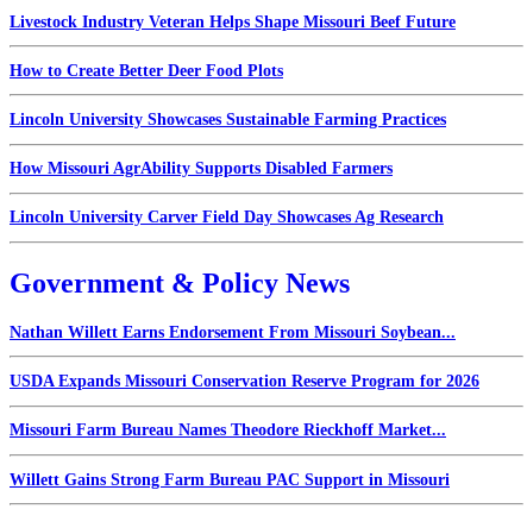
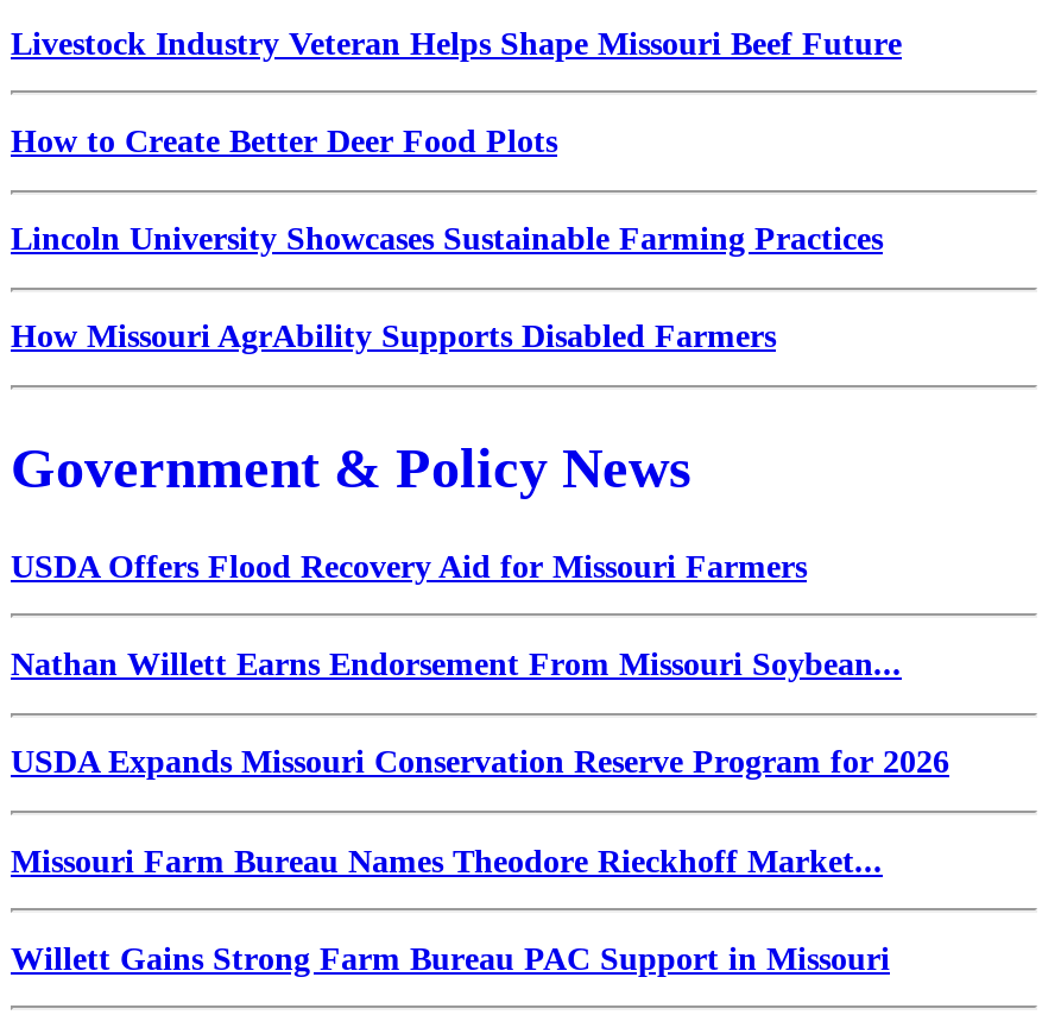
- Lincoln University Carver Field Day Showcases Ag Research

moved up: Government & Policy News

+ USDA Offers Flood Recovery Aid for Missouri Farmers
